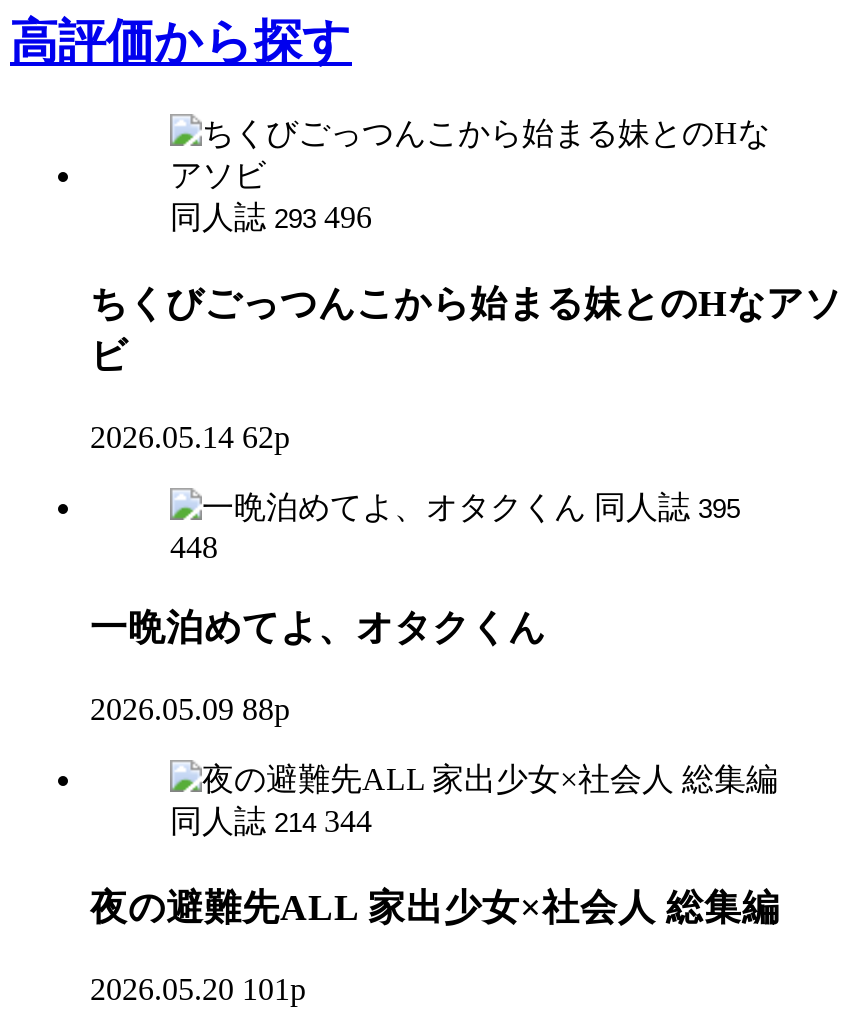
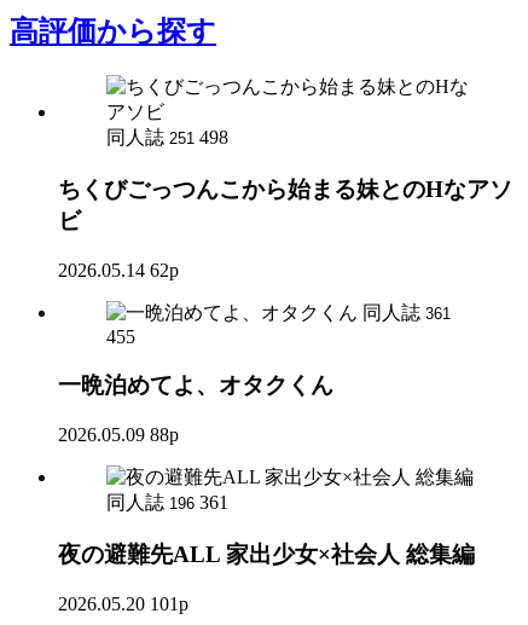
- 同人誌 293 496
+ 同人誌 251 498

- 同人誌 395
+ 同人誌 361

- 448
+ 455

- 同人誌 214 344
+ 同人誌 196 361
